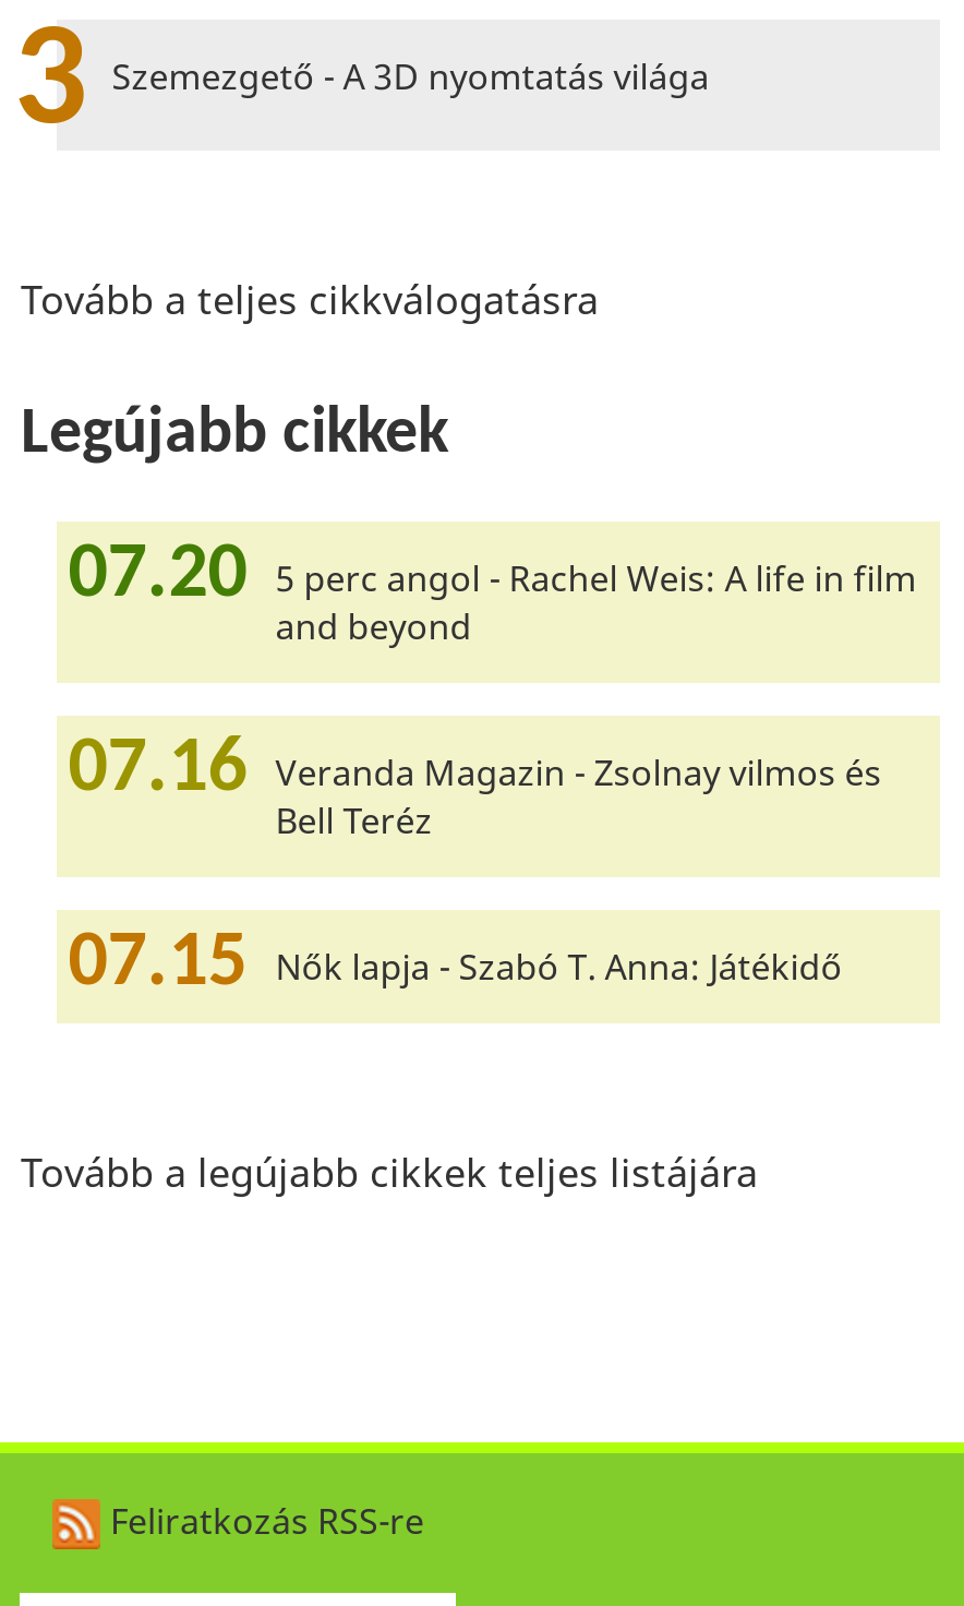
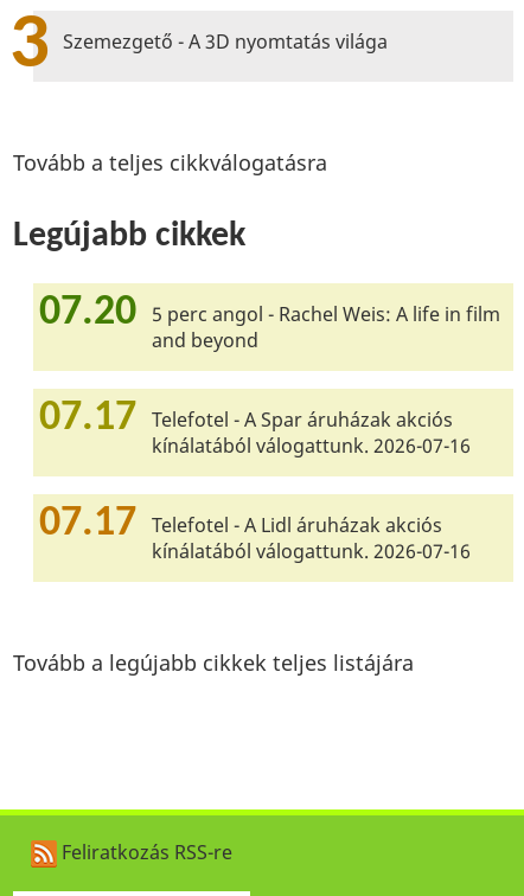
- 07.16 Veranda Magazin - Zsolnay vilmos és
- Bell Teréz
+ 07.17 Telefotel - A Spar áruházak akciós
+ kínálatából válogattunk. 2026-07-16

- 07.15 Nők lapja - Szabó T. Anna: Játékidő
+ 07.17 Telefotel - A Lidl áruházak akciós
+ kínálatából válogattunk. 2026-07-16
